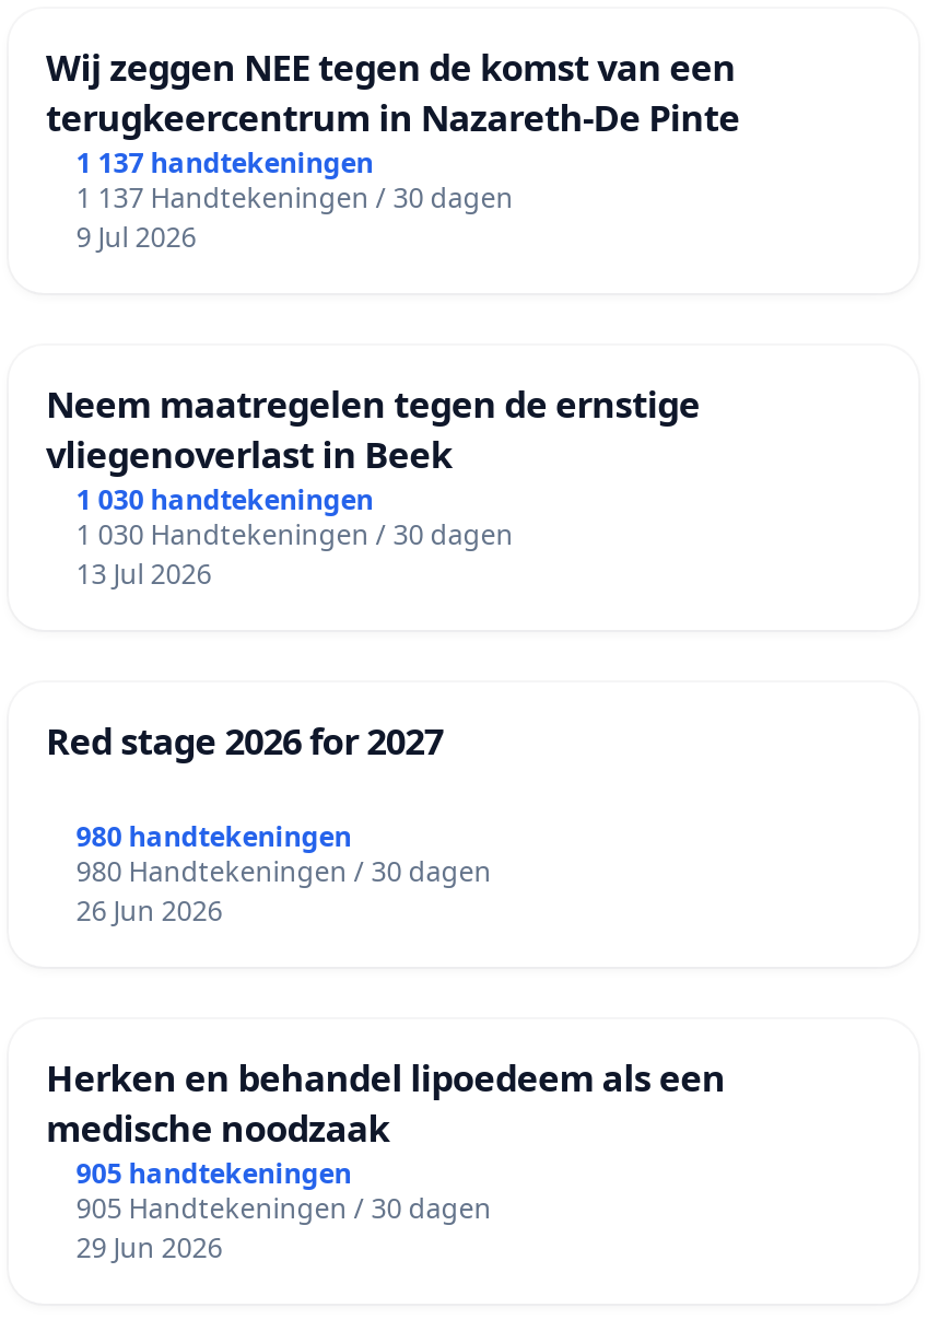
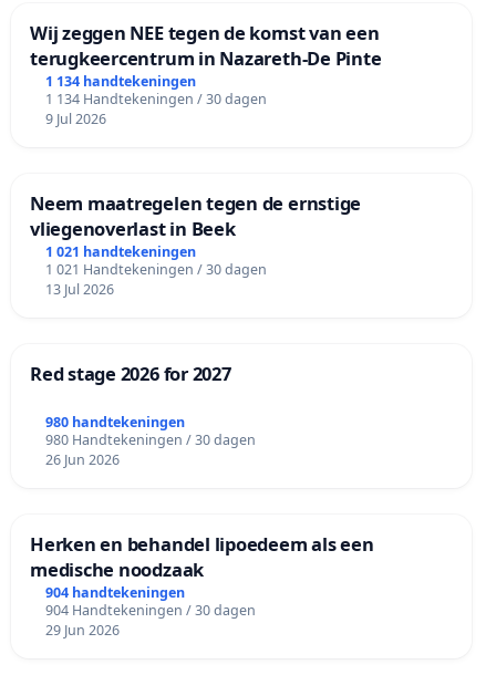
- 1 137 handtekeningen
+ 1 134 handtekeningen

- 1 137 Handtekeningen / 30 dagen
+ 1 134 Handtekeningen / 30 dagen

- 1 030 handtekeningen
+ 1 021 handtekeningen

- 1 030 Handtekeningen / 30 dagen
+ 1 021 Handtekeningen / 30 dagen

- 905 handtekeningen
+ 904 handtekeningen

- 905 Handtekeningen / 30 dagen
+ 904 Handtekeningen / 30 dagen
